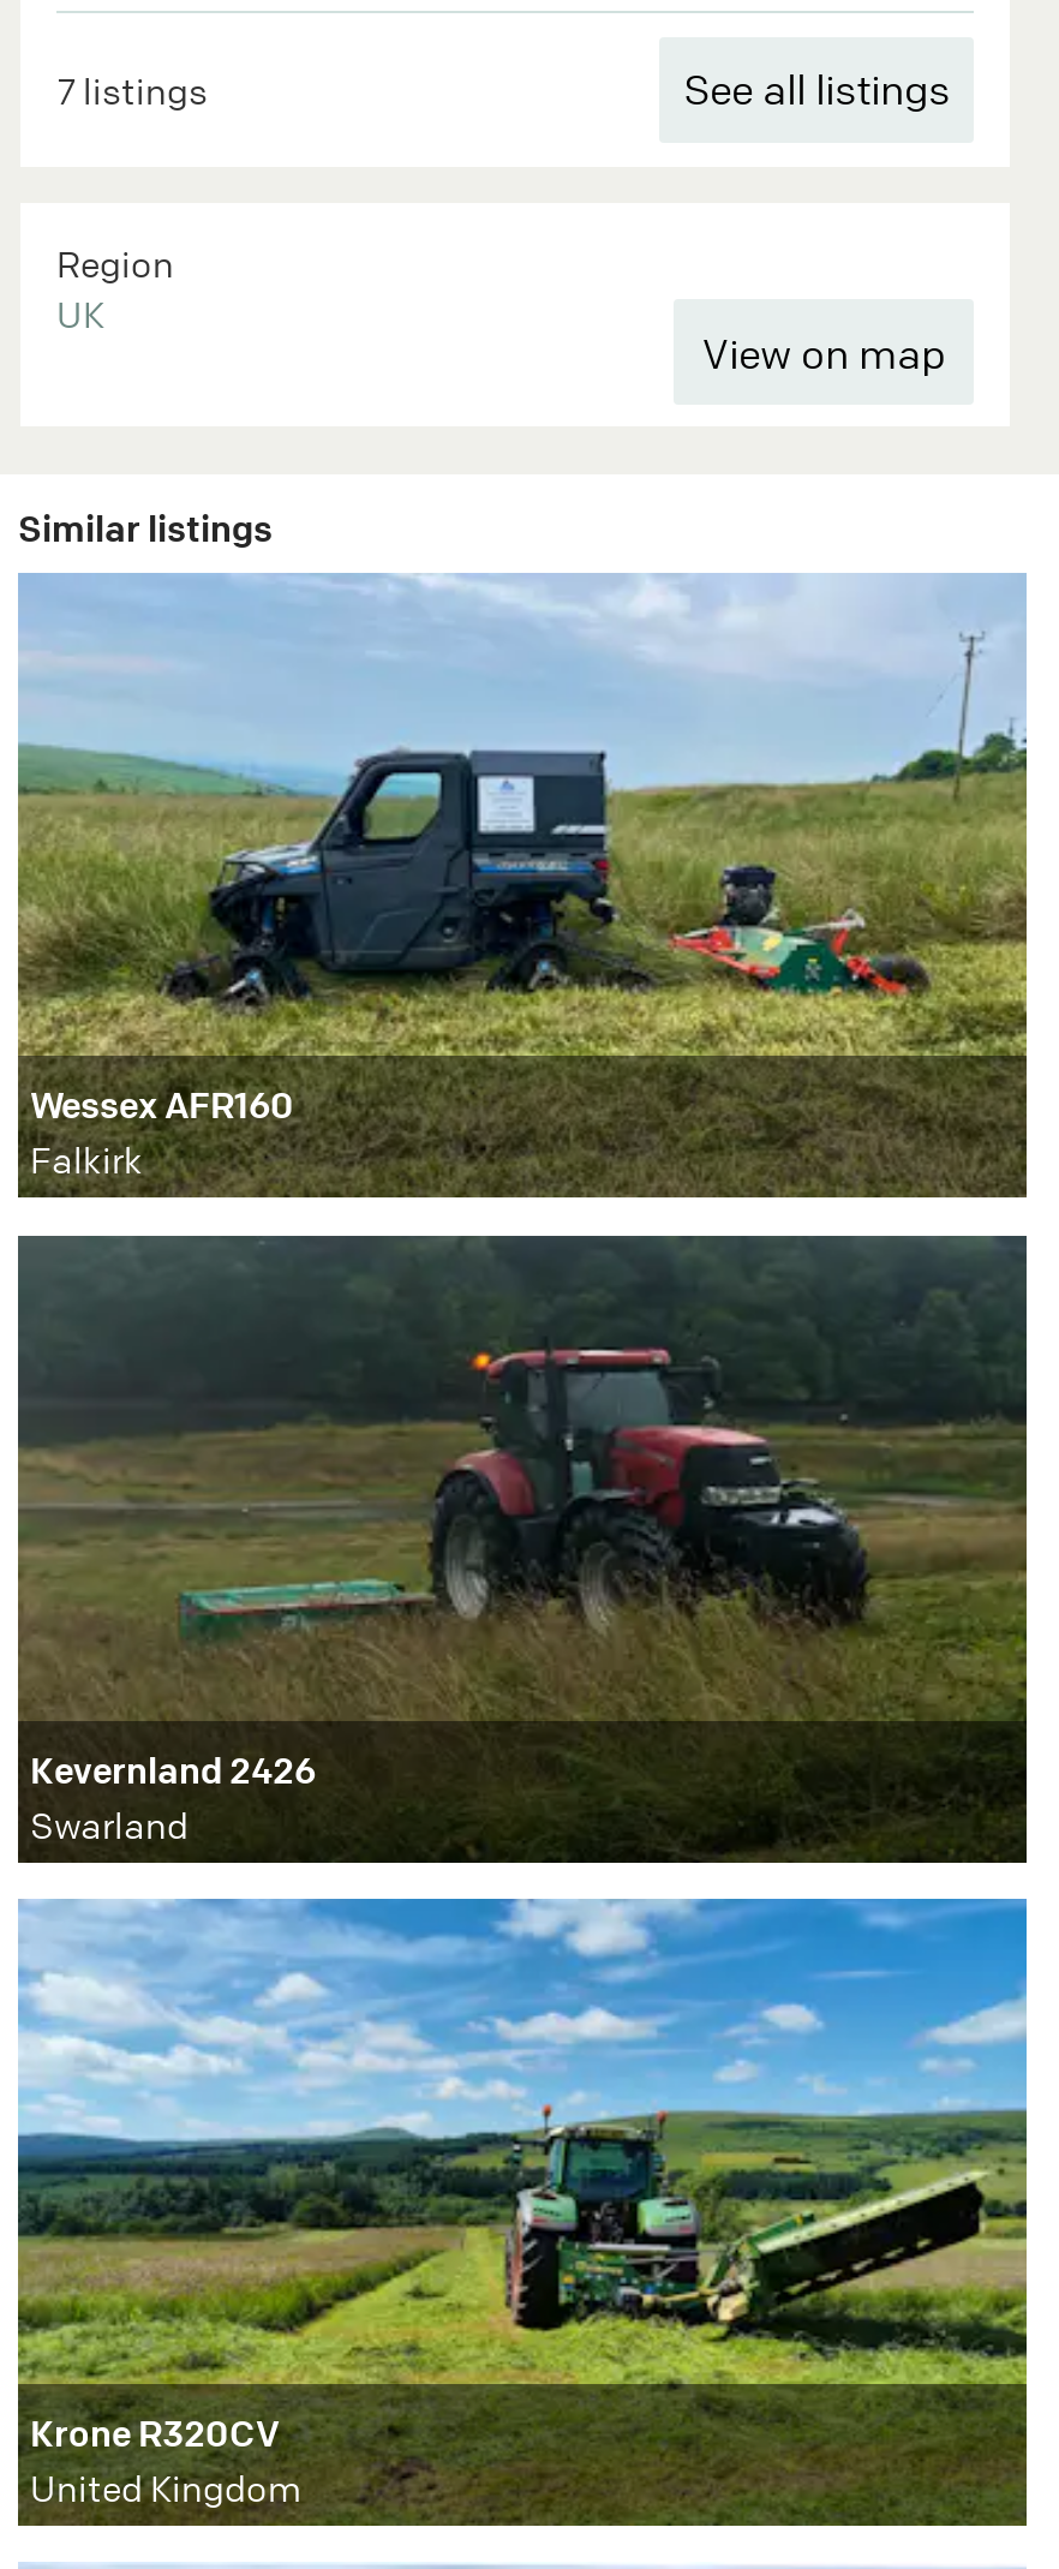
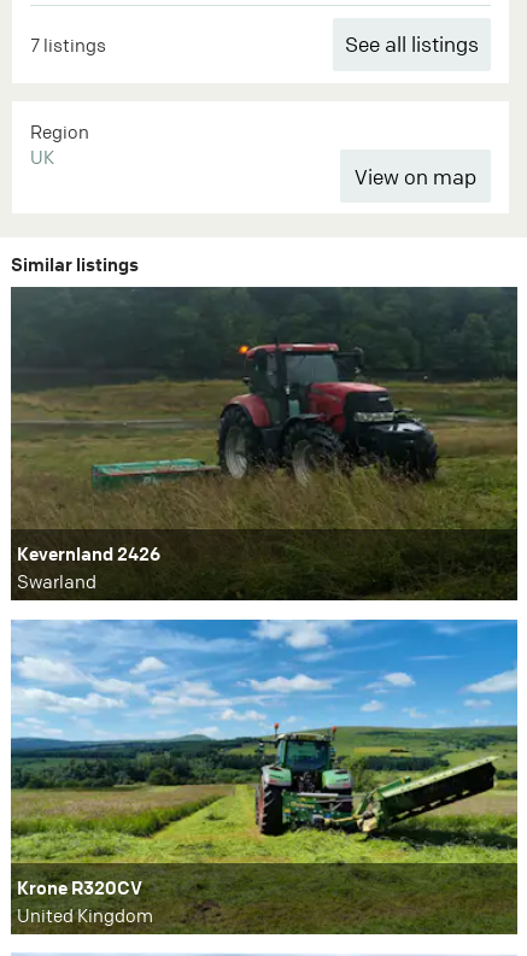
- [image]
- Wessex AFR160
- Falkirk
